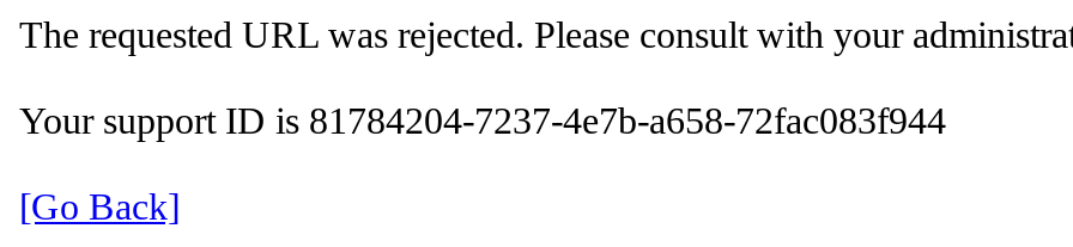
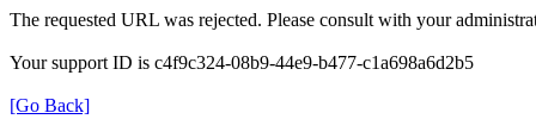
- Your support ID is 81784204-7237-4e7b-a658-72fac083f944
+ Your support ID is c4f9c324-08b9-44e9-b477-c1a698a6d2b5
